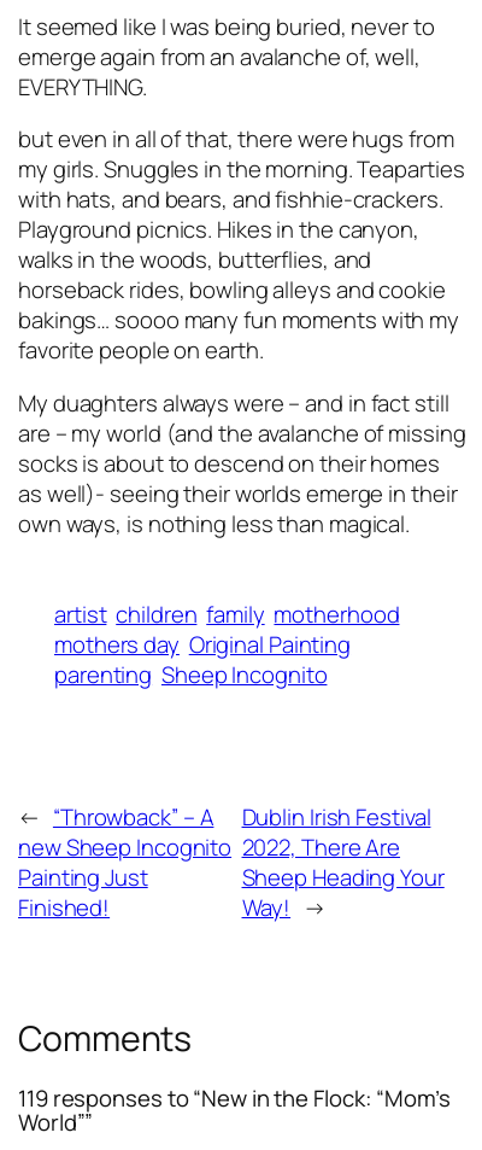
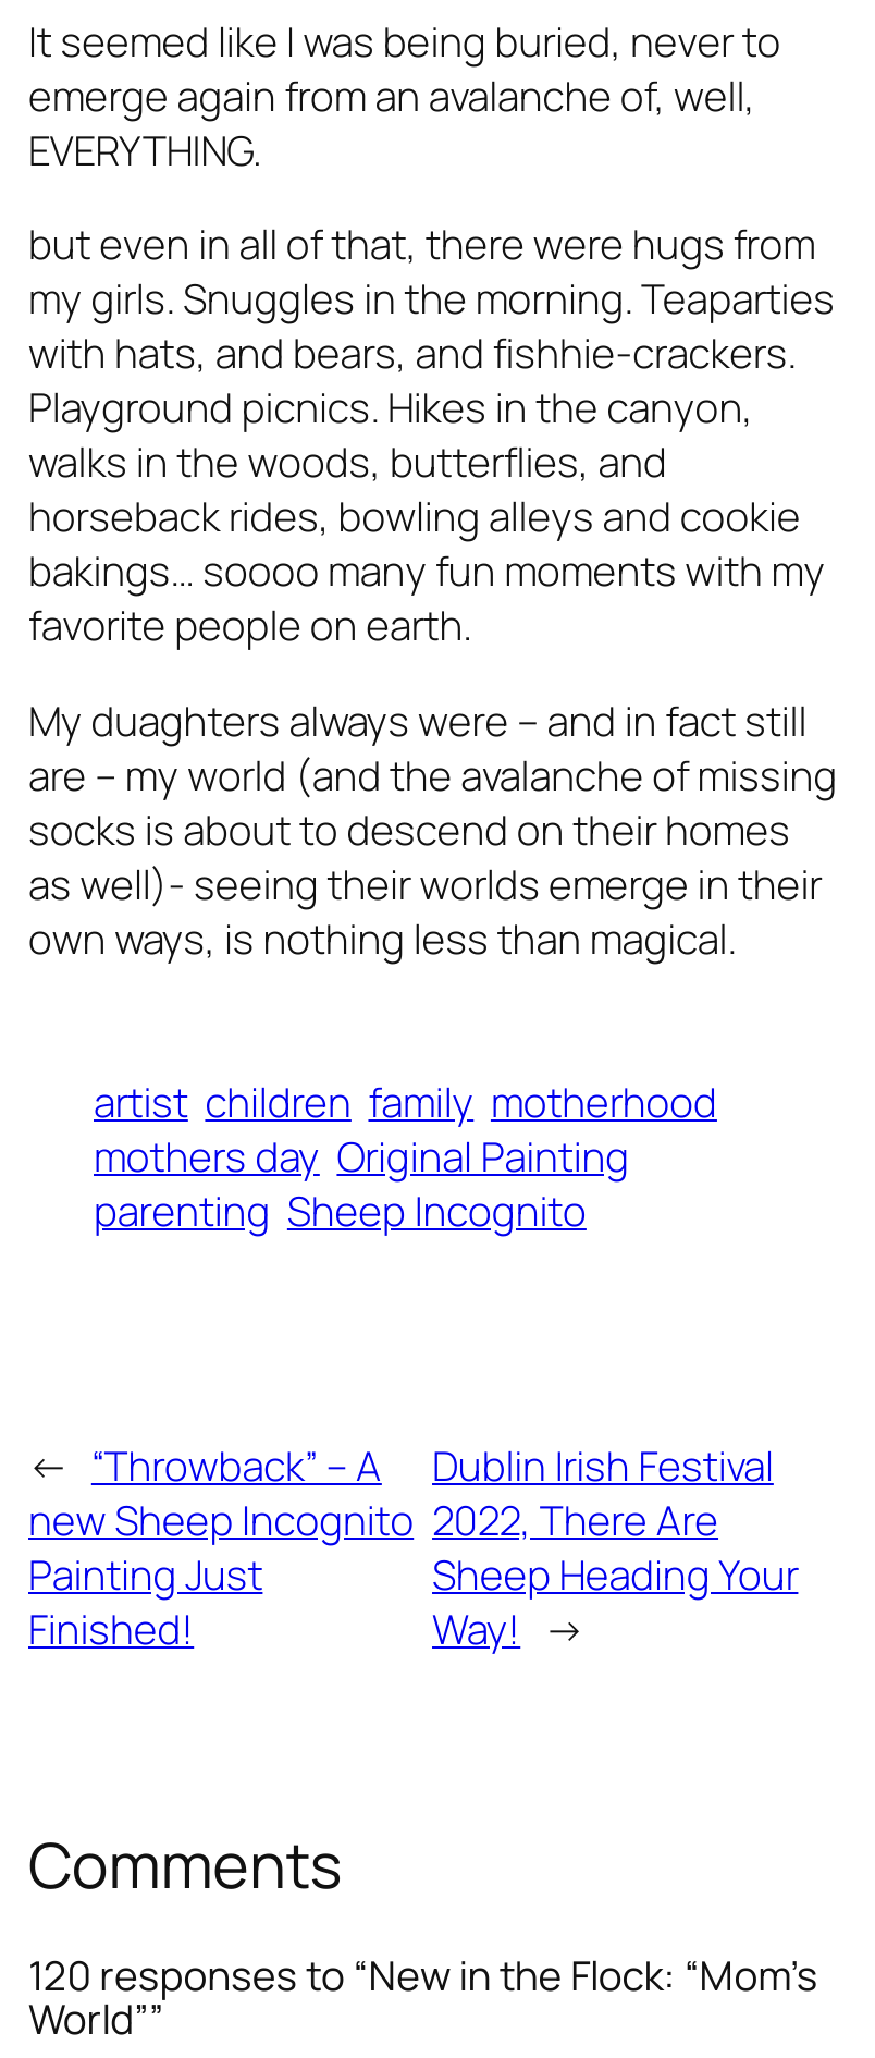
- 119 responses to “New in the Flock: “Mom’s
+ 120 responses to “New in the Flock: “Mom’s
